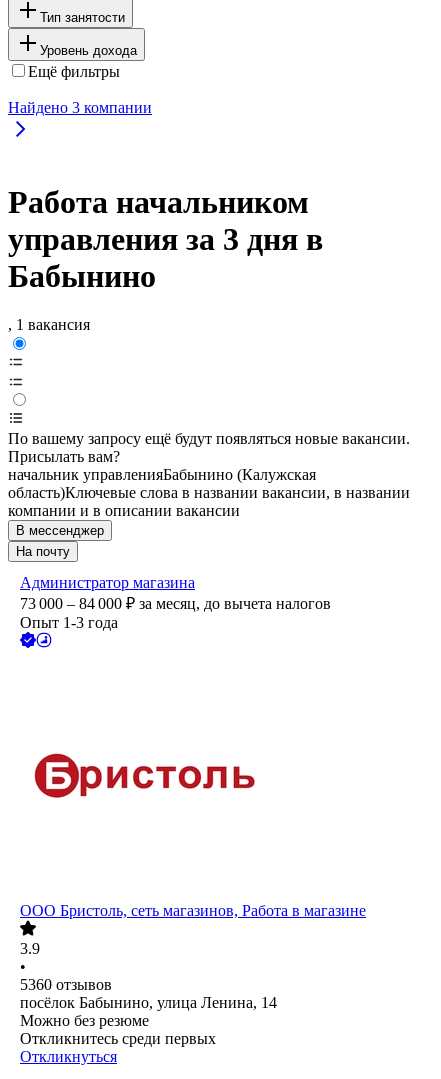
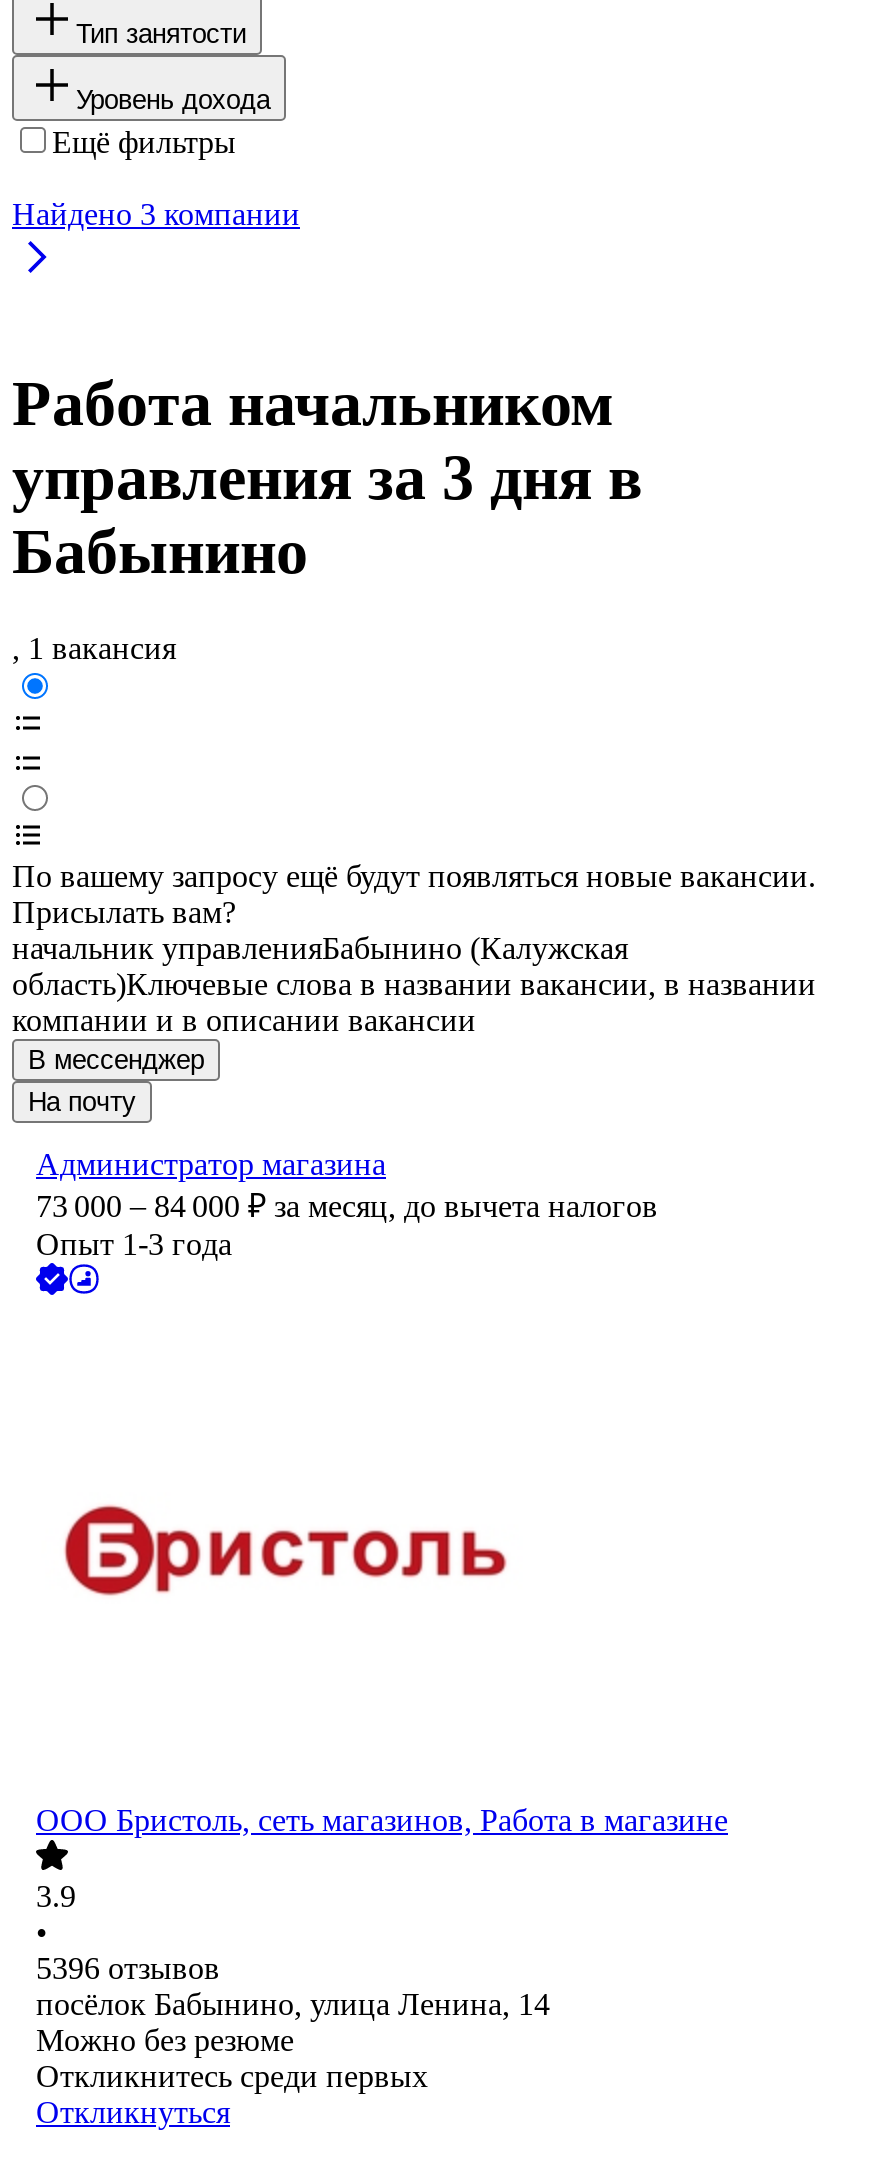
- 5360 отзывов
+ 5396 отзывов
